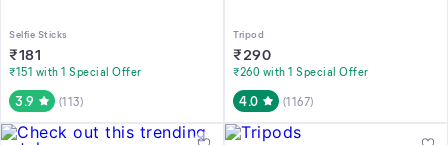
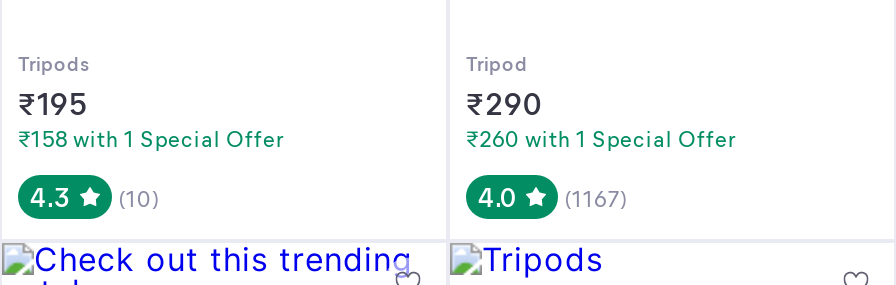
- Selfie Sticks
- ₹181
- ₹151 with 1 Special Offer
+ Tripods
+ ₹195
+ ₹158 with 1 Special Offer

- 3.9
- (113)
+ 4.3
+ (10)
